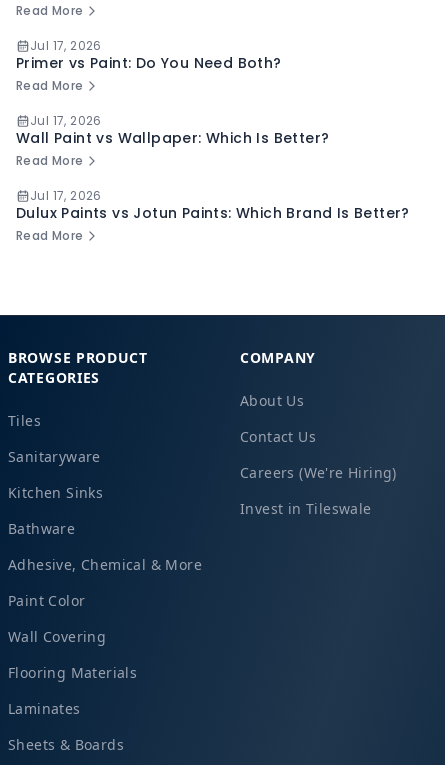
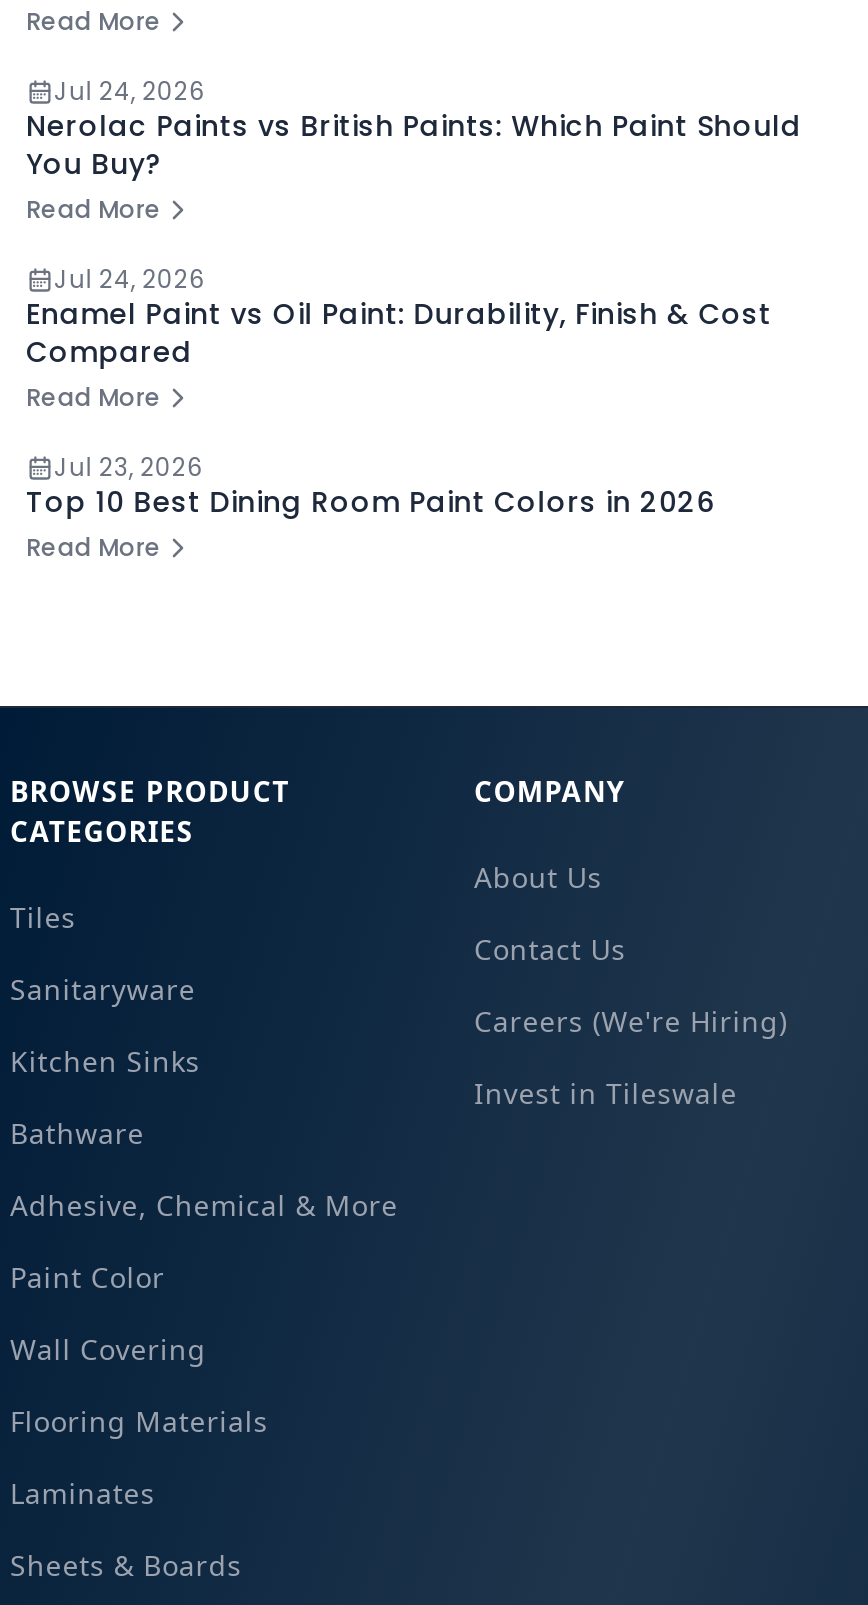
- Jul 17, 2026
- Primer vs Paint: Do You Need Both?
+ Jul 24, 2026
+ Nerolac Paints vs British Paints: Which Paint Should
+ You Buy?

- Jul 17, 2026
- Wall Paint vs Wallpaper: Which Is Better?
+ Jul 24, 2026
+ Enamel Paint vs Oil Paint: Durability, Finish & Cost
+ Compared

- Jul 17, 2026
- Dulux Paints vs Jotun Paints: Which Brand Is Better?
+ Jul 23, 2026
+ Top 10 Best Dining Room Paint Colors in 2026
